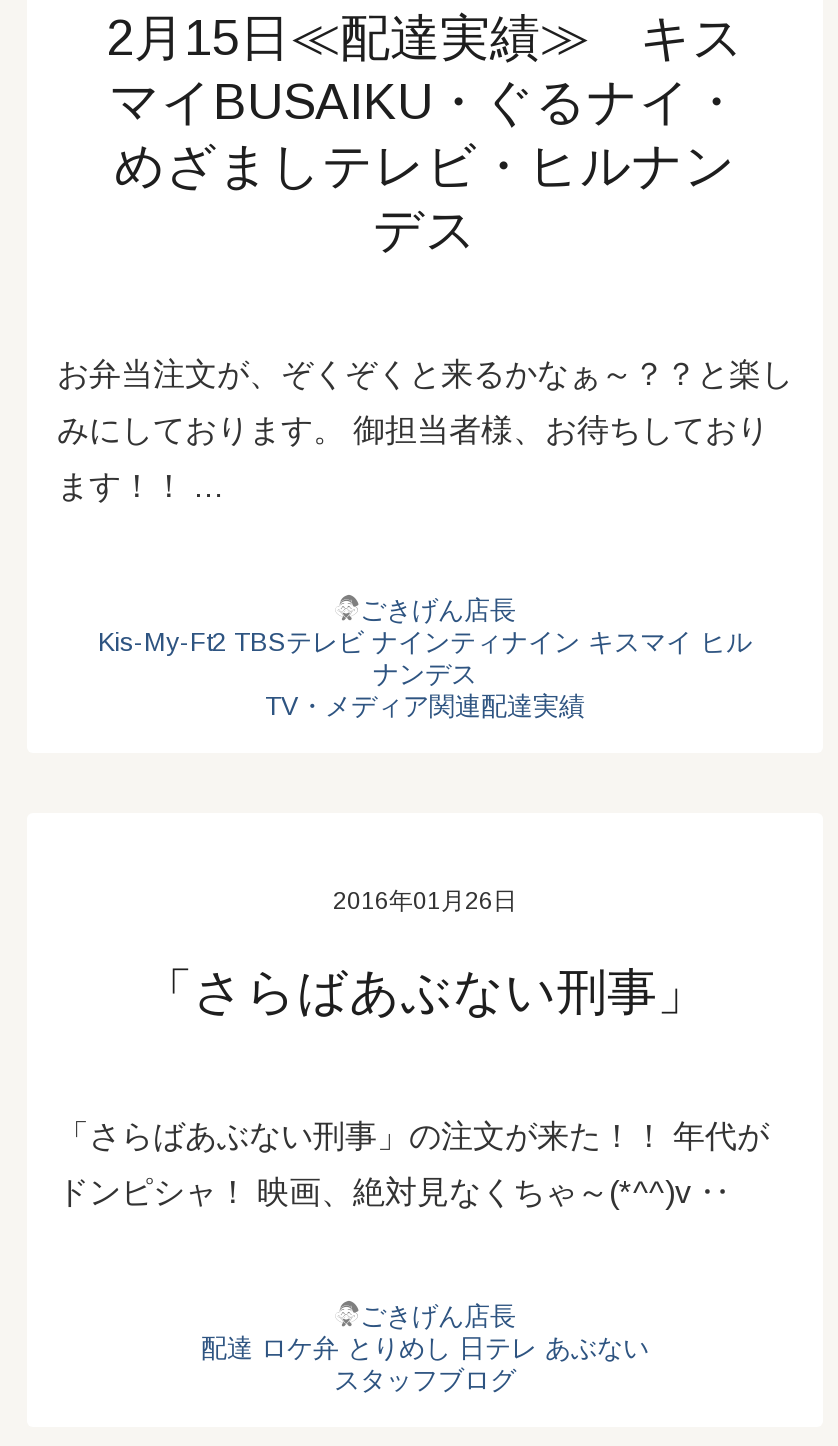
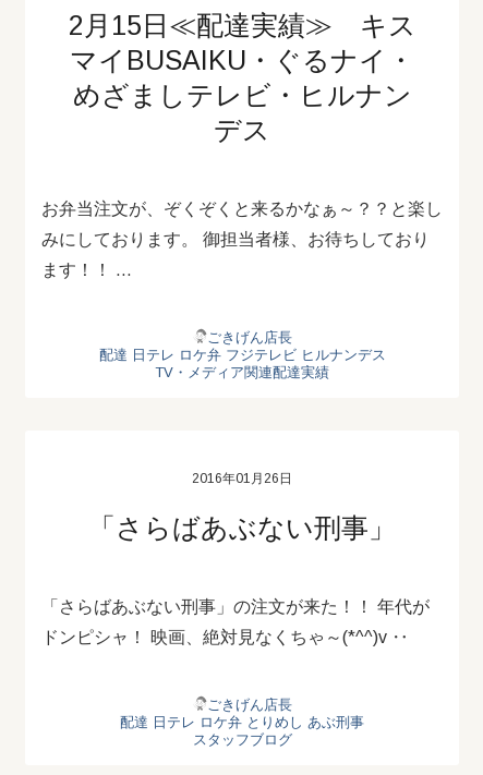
- Kis-My-Ft2 TBSテレビ ナインティナイン キスマイ ヒル
- ナンデス
+ 配達 日テレ ロケ弁 フジテレビ ヒルナンデス

- 配達 ロケ弁 とりめし 日テレ あぶない
+ 配達 日テレ ロケ弁 とりめし あぶ刑事
